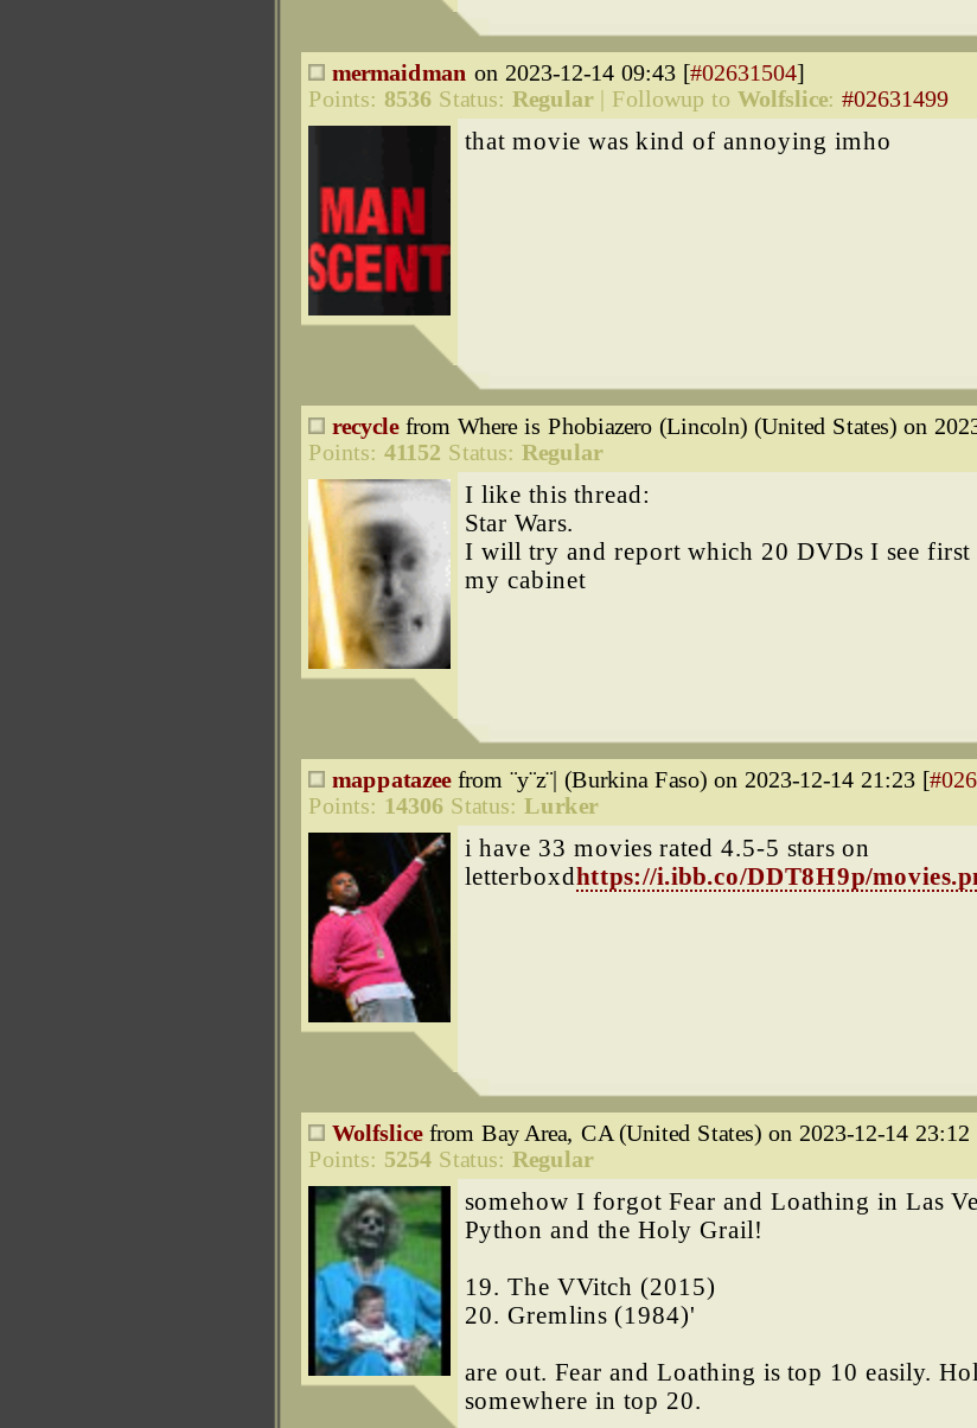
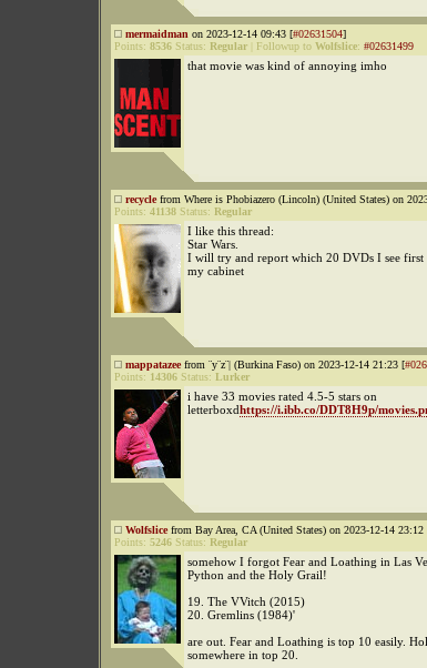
- Points: 41152 Status: Regular
+ Points: 41138 Status: Regular

- Points: 5254 Status: Regular
+ Points: 5246 Status: Regular
